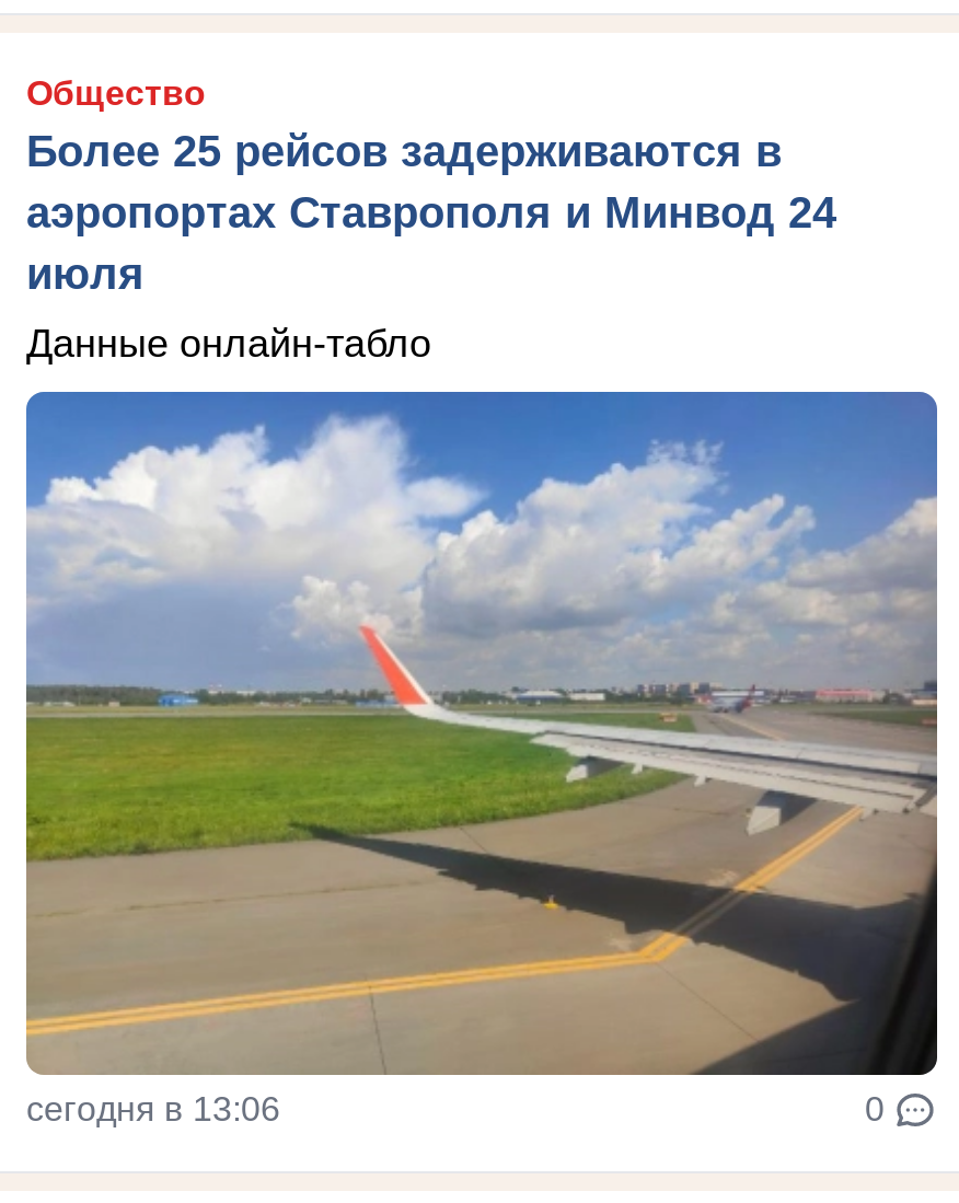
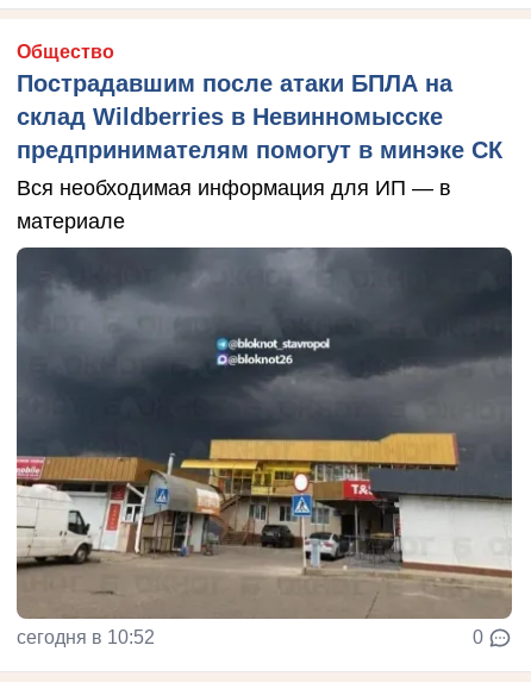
- Более 25 рейсов задерживаются в
- аэропортах Ставрополя и Минвод 24
- июля
+ Пострадавшим после атаки БПЛА на
+ склад Wildberries в Невинномысске
+ предпринимателям помогут в минэке СК

- Данные онлайн-табло
+ Вся необходимая информация для ИП — в
+ материале

- [image]
- сегодня в 13:06
+ [image]
+ сегодня в 10:52
